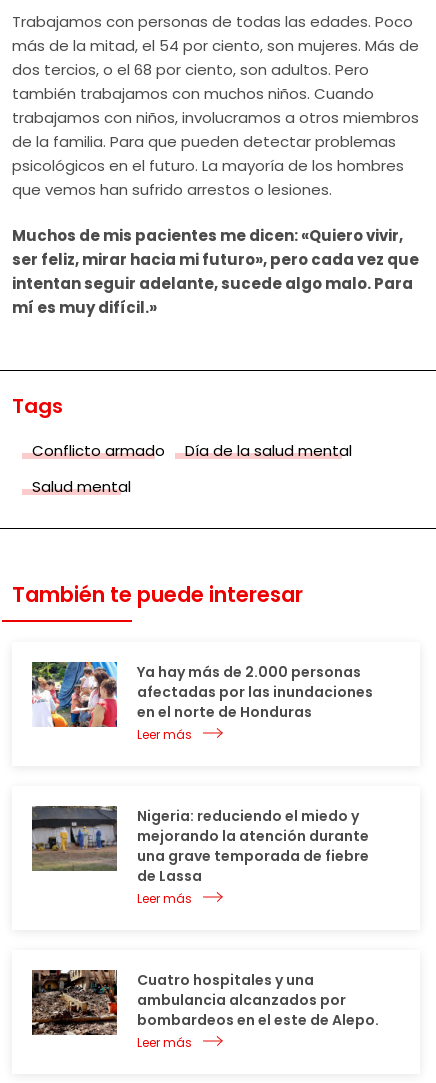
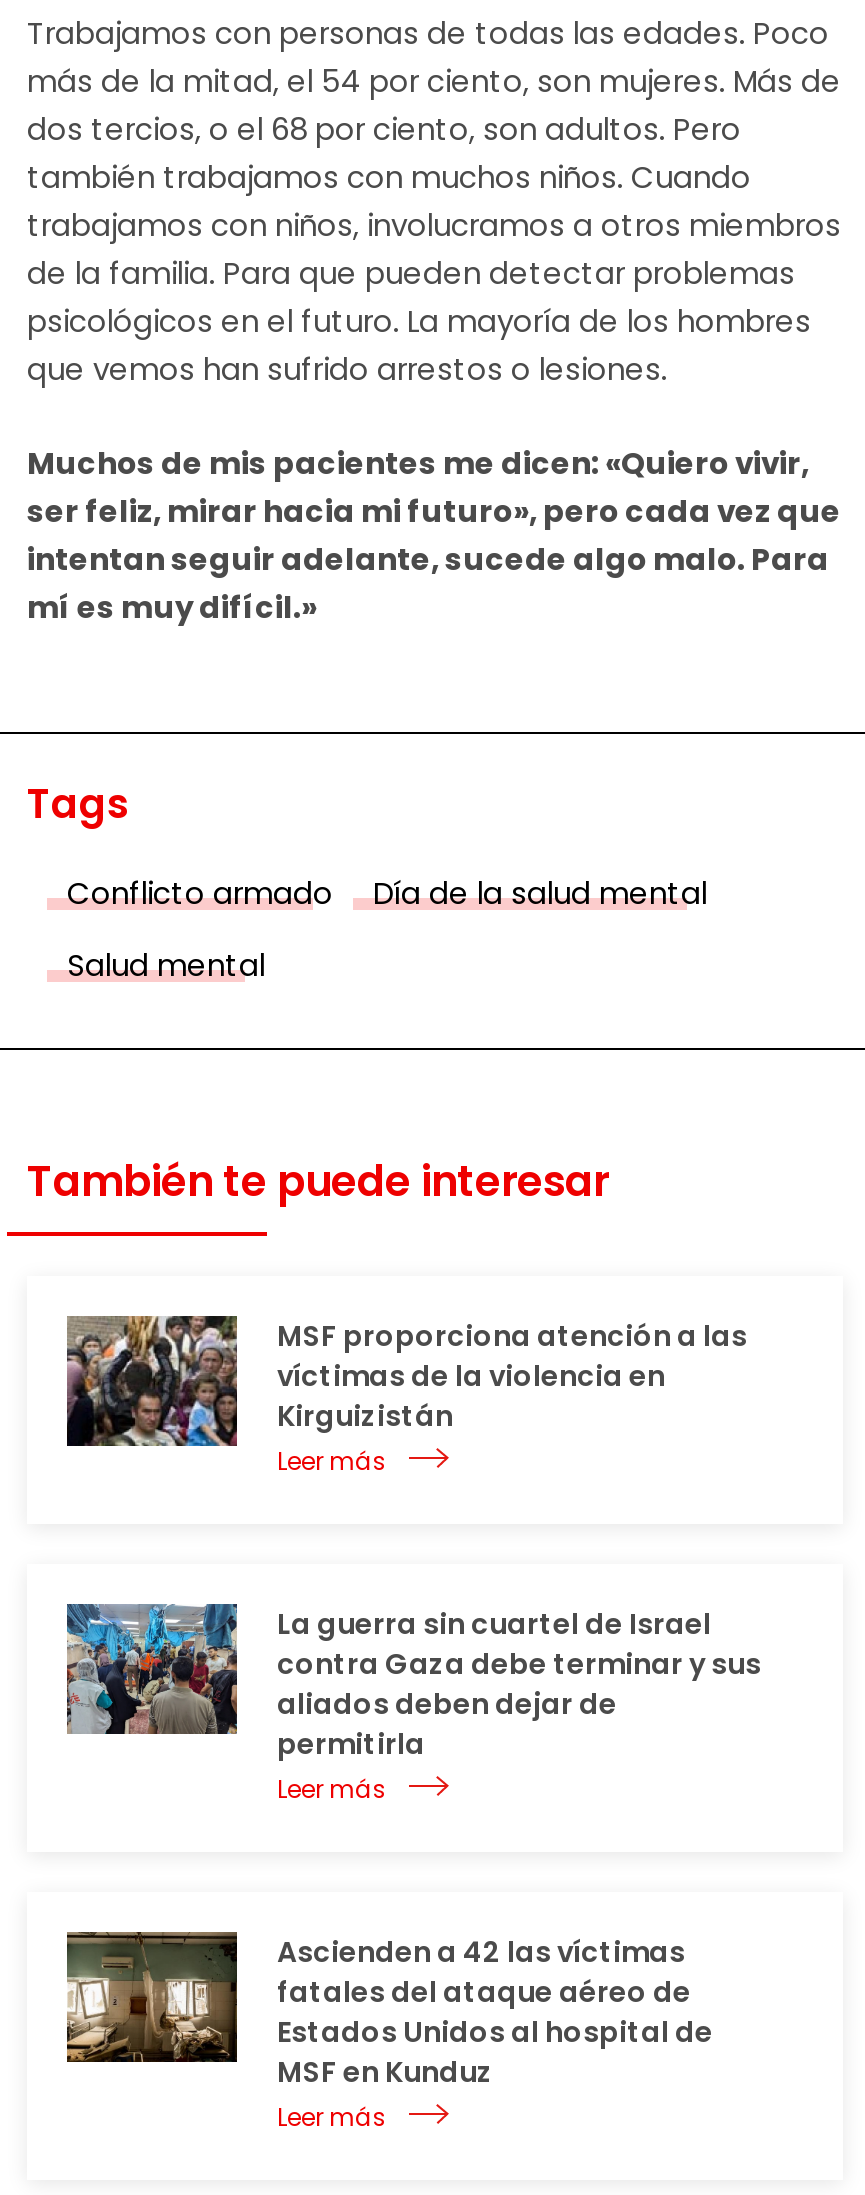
- [image]
- Ya hay más de 2.000 personas
- afectadas por las inundaciones
- en el norte de Honduras
+ [image]
+ MSF proporciona atención a las
+ víctimas de la violencia en
+ Kirguizistán

- [image]
- Nigeria: reduciendo el miedo y
- mejorando la atención durante
- una grave temporada de fiebre
- de Lassa
+ [image]
+ La guerra sin cuartel de Israel
+ contra Gaza debe terminar y sus
+ aliados deben dejar de
+ permitirla

- [image]
- Cuatro hospitales y una
- ambulancia alcanzados por
- bombardeos en el este de Alepo.
+ [image]
+ Ascienden a 42 las víctimas
+ fatales del ataque aéreo de
+ Estados Unidos al hospital de
+ MSF en Kunduz
